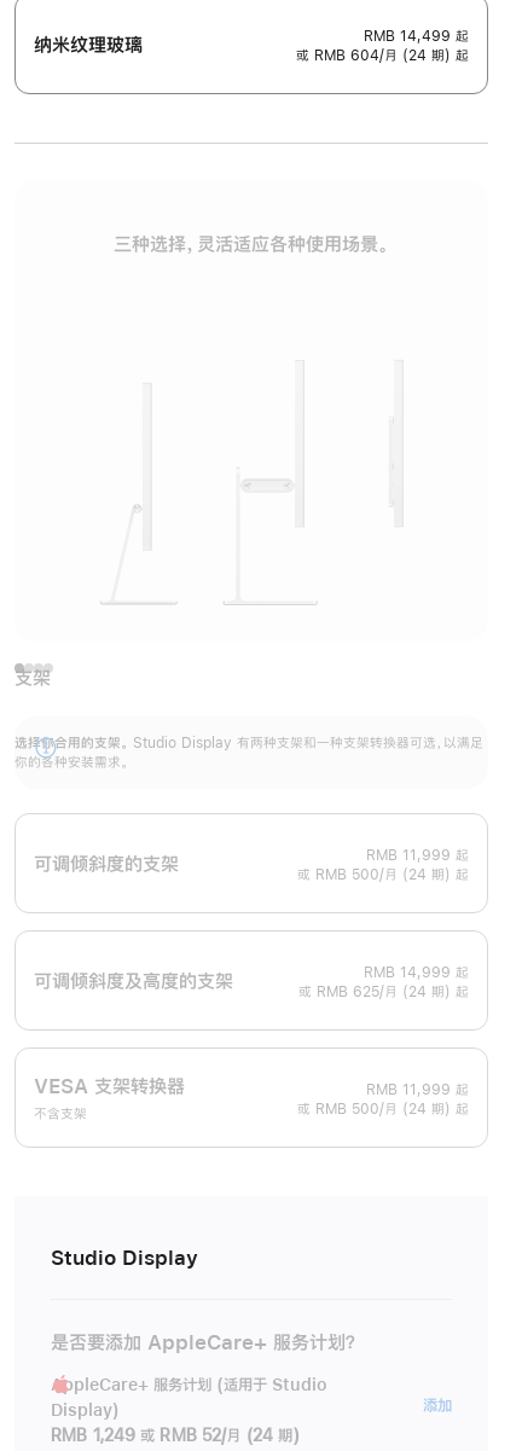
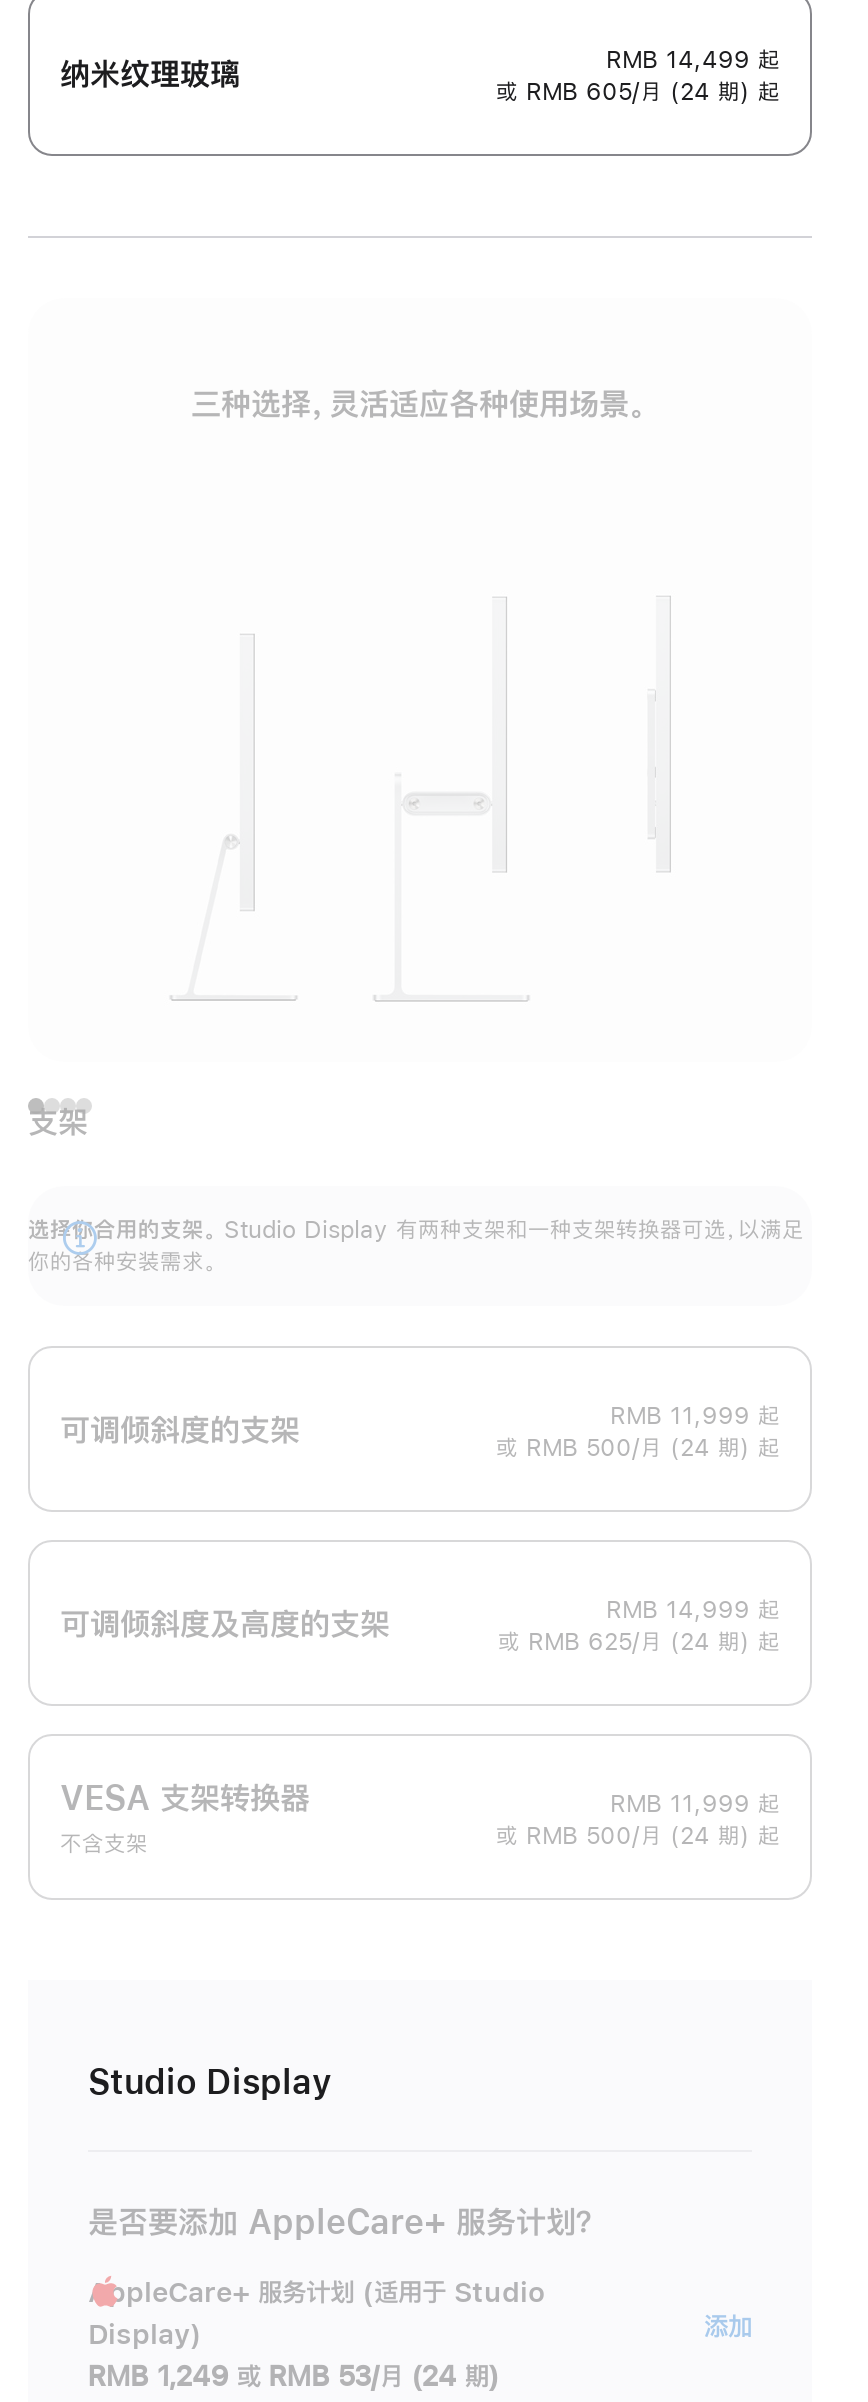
- 或 RMB 604/月 (24 期) 起
+ 或 RMB 605/月 (24 期) 起

- RMB 1,249 或 RMB 52/月 (24 期)
+ RMB 1,249 或 RMB 53/月 (24 期)
